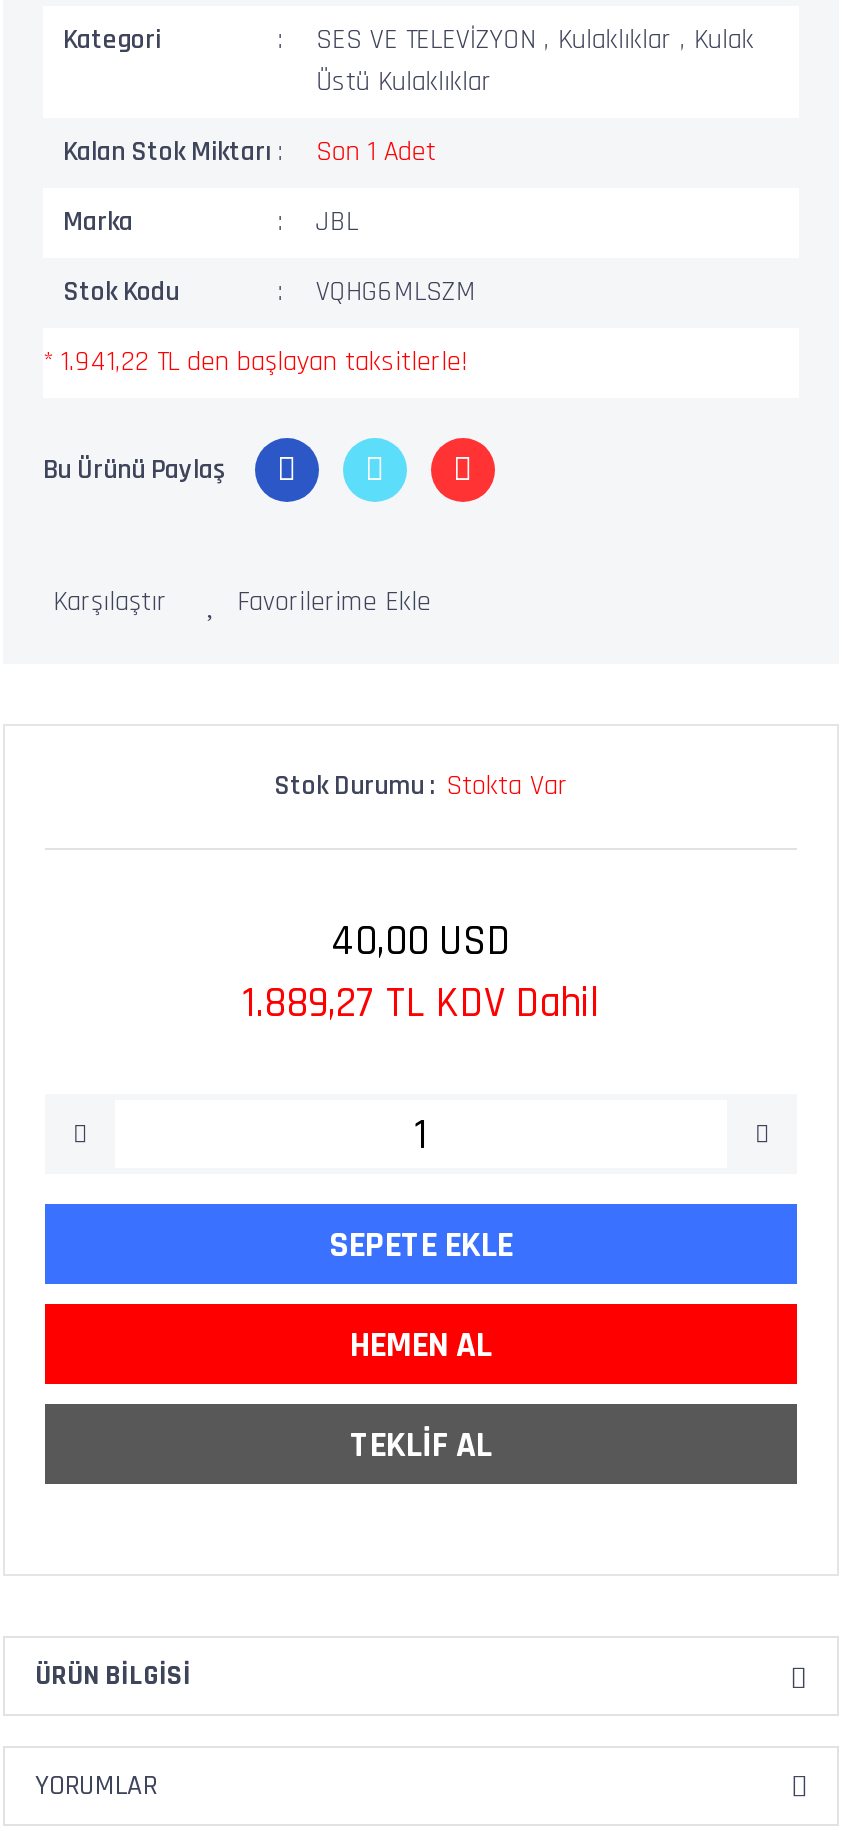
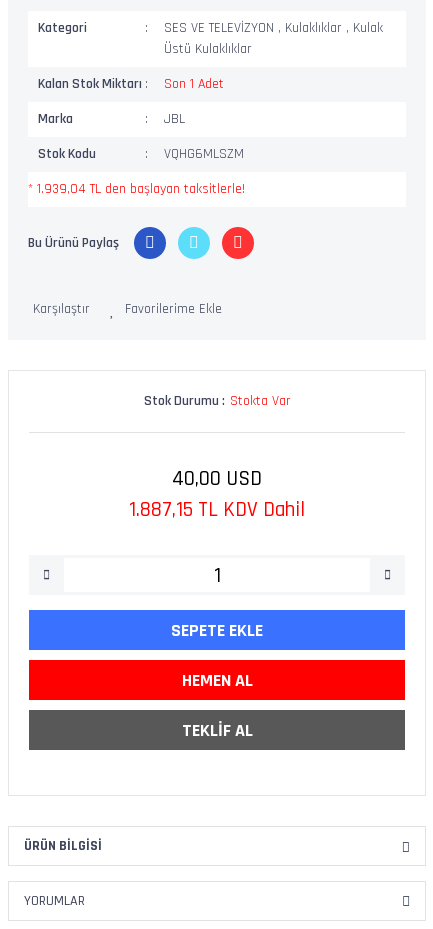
- * 1.941,22 TL den başlayan taksitlerle!
+ * 1.939,04 TL den başlayan taksitlerle!

- 1.889,27 TL KDV Dahil
+ 1.887,15 TL KDV Dahil
